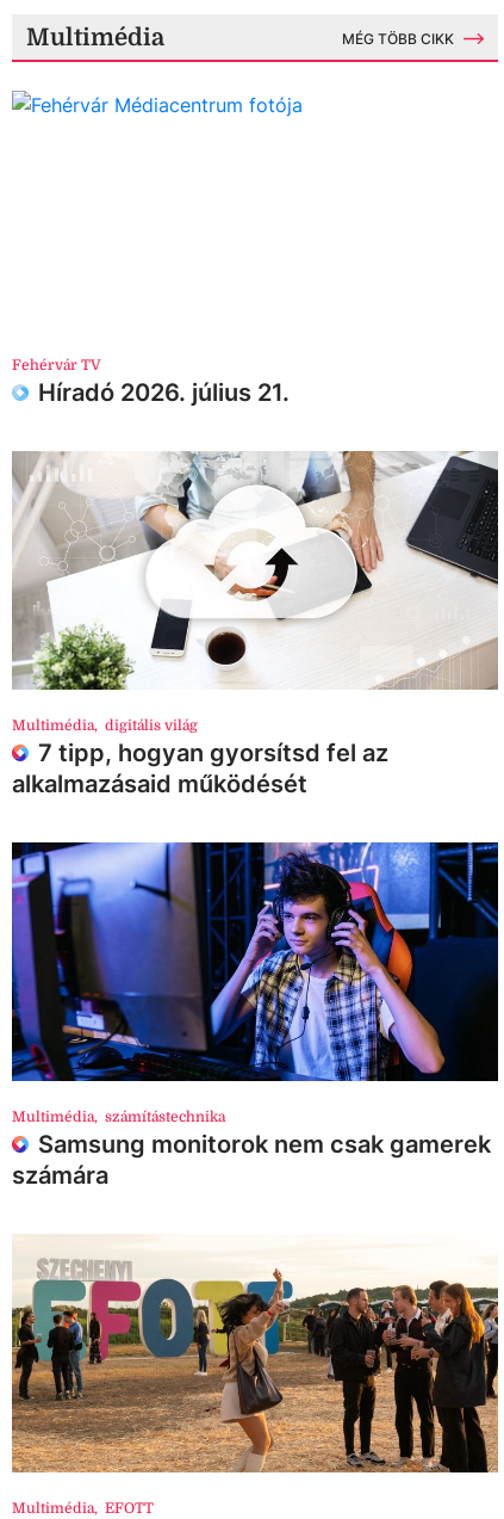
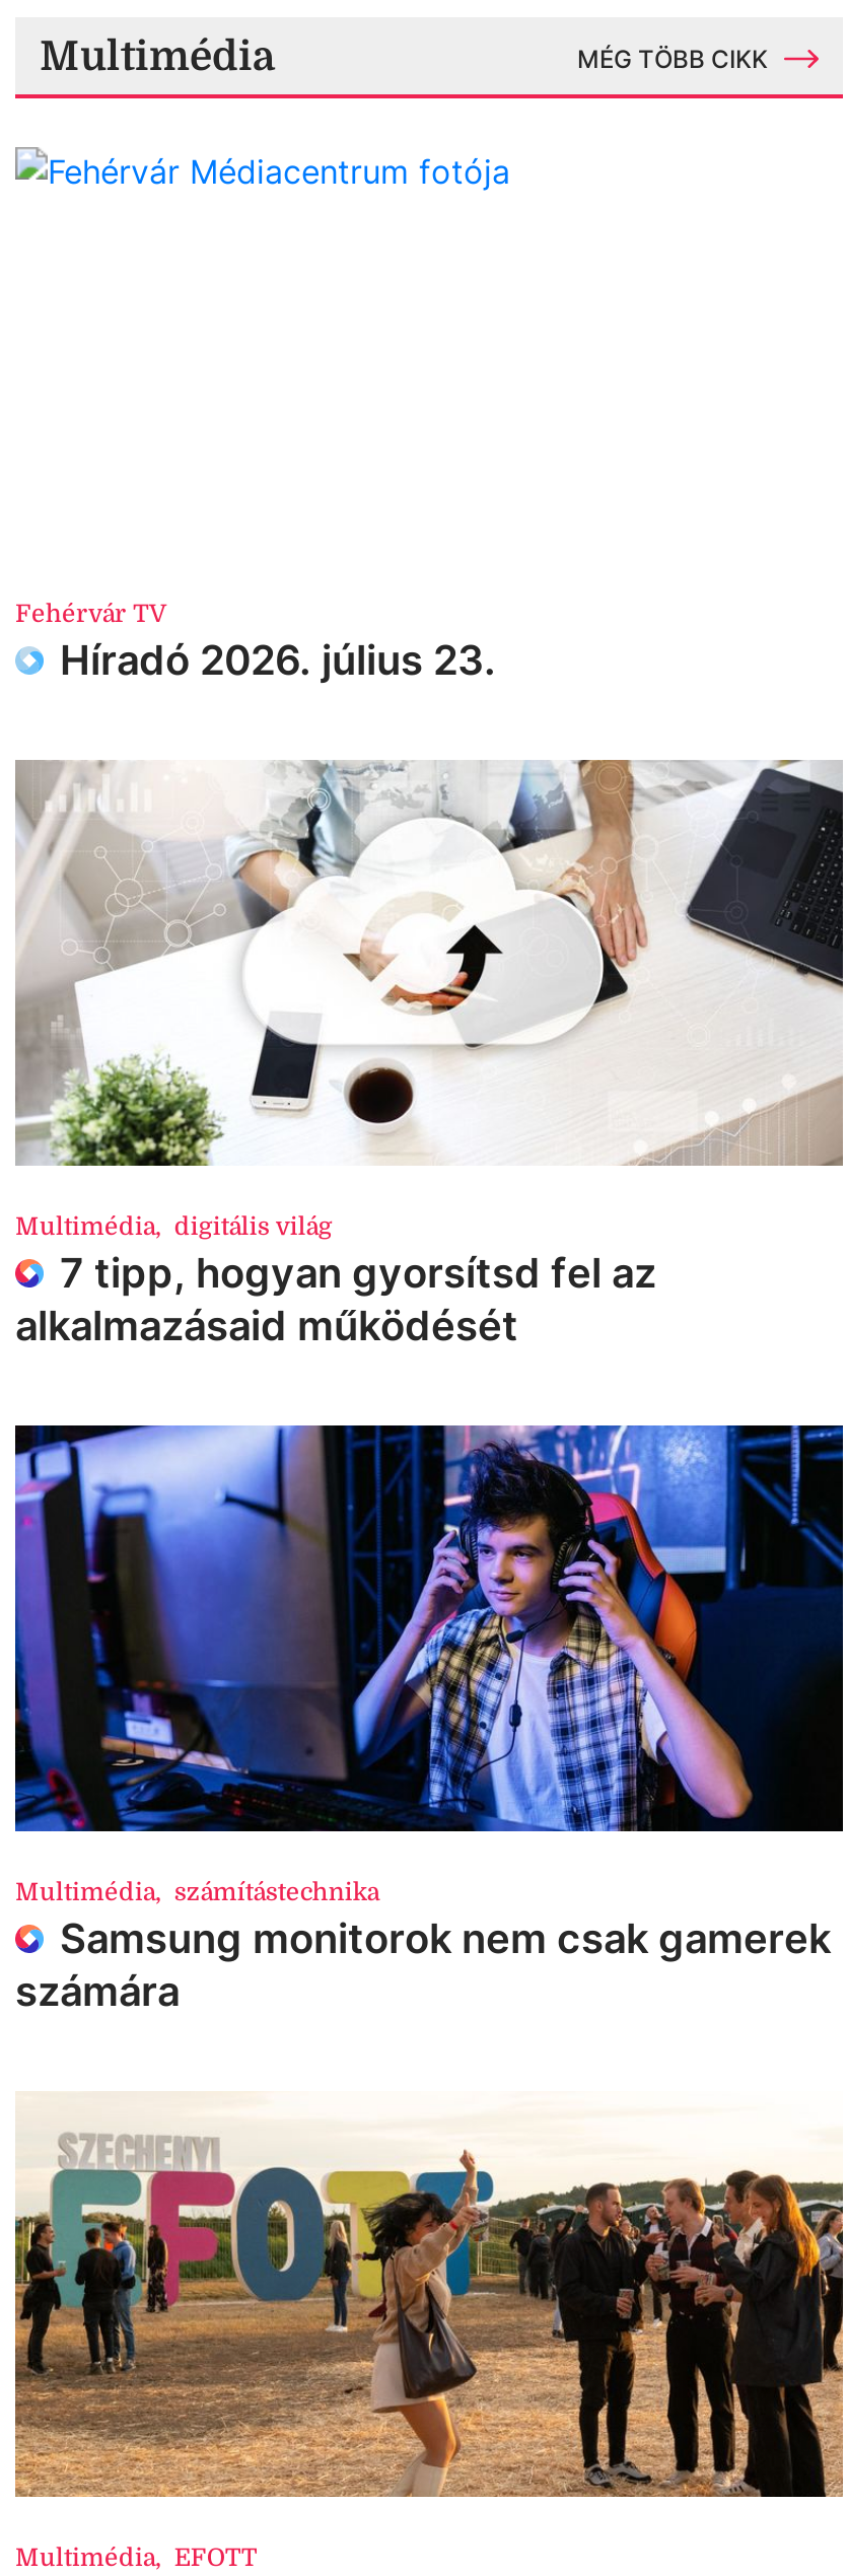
- Híradó 2026. július 21.
+ Híradó 2026. július 23.
